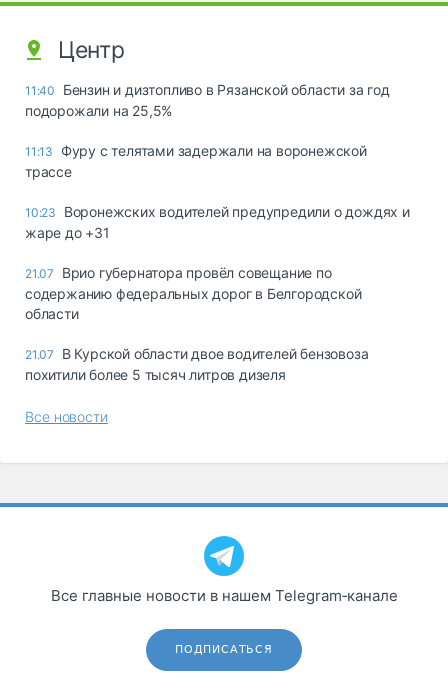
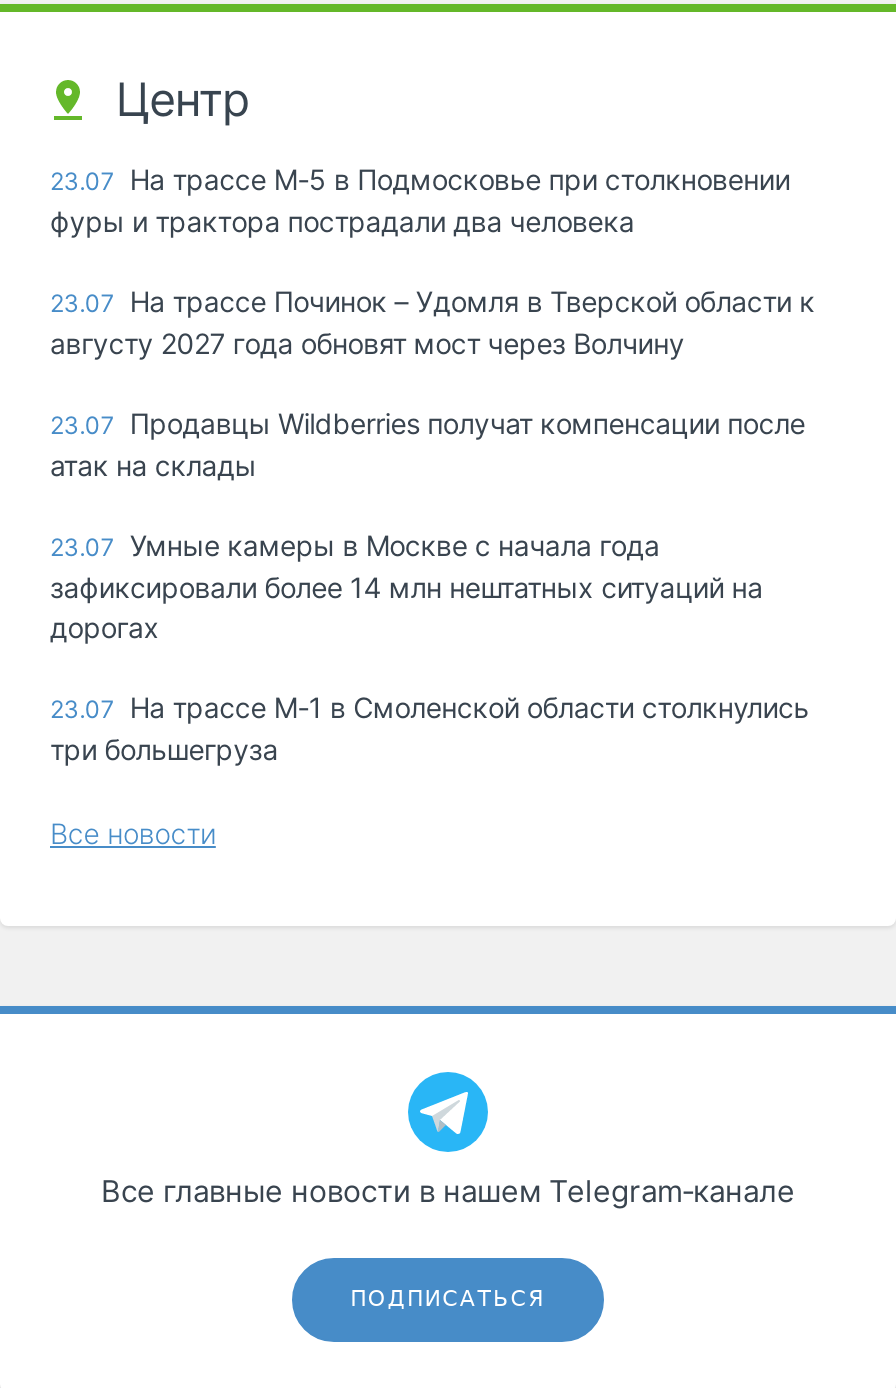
- 11:40 Бензин и дизтопливо в Рязанской области за год
- подорожали на 25,5%
+ 23.07 На трассе М-5 в Подмосковье при столкновении
+ фуры и трактора пострадали два человека

- 11:13 Фуру с телятами задержали на воронежской
- трассе
+ 23.07 На трассе Починок – Удомля в Тверской области к
+ августу 2027 года обновят мост через Волчину

- 10:23 Воронежских водителей предупредили о дождях и
- жаре до +31
+ 23.07 Продавцы Wildberries получат компенсации после
+ атак на склады

- 21.07 Врио губернатора провёл совещание по
- содержанию федеральных дорог в Белгородской
- области
+ 23.07 Умные камеры в Москве с начала года
+ зафиксировали более 14 млн нештатных ситуаций на
+ дорогах

- 21.07 В Курской области двое водителей бензовоза
- похитили более 5 тысяч литров дизеля
+ 23.07 На трассе М-1 в Смоленской области столкнулись
+ три большегруза
